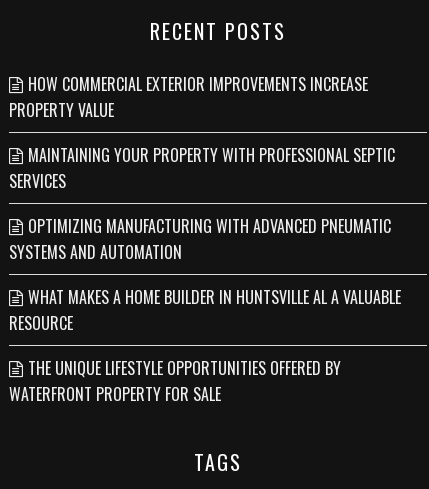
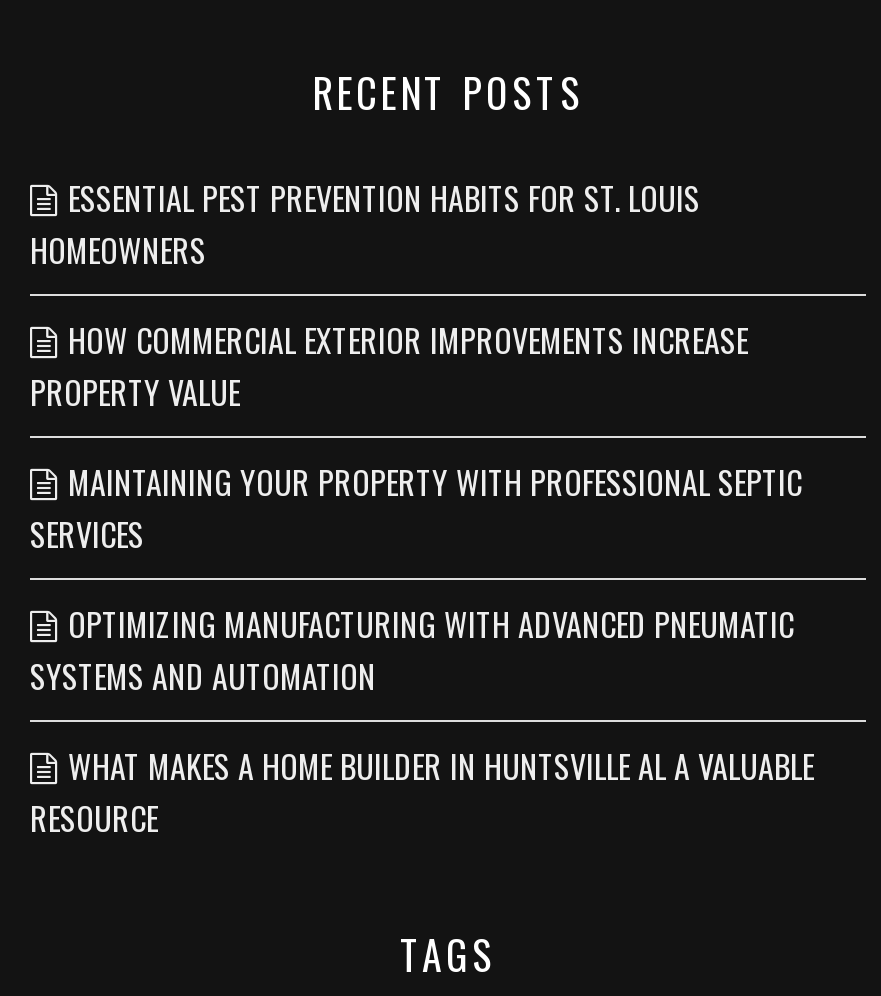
+ ESSENTIAL PEST PREVENTION HABITS FOR ST. LOUIS
+ HOMEOWNERS

moved down: HOW COMMERCIAL EXTERIOR IMPROVEMENTS INCREASE | PROPERTY VALUE | MAINTAINING YOUR PROPERTY WITH PROFESSIONAL SEPTIC | SERVICES | OPTIMIZING MANUFACTURING WITH ADVANCED PNEUMATIC | SYSTEMS AND AUTOMATION | WHAT MAKES A HOME BUILDER IN HUNTSVILLE AL A VALUABLE | RESOURCE

- THE UNIQUE LIFESTYLE OPPORTUNITIES OFFERED BY
- WATERFRONT PROPERTY FOR SALE
